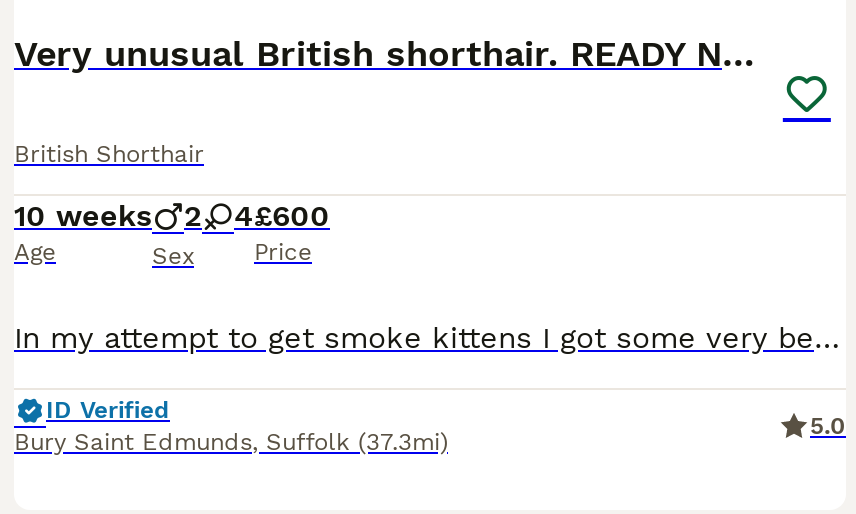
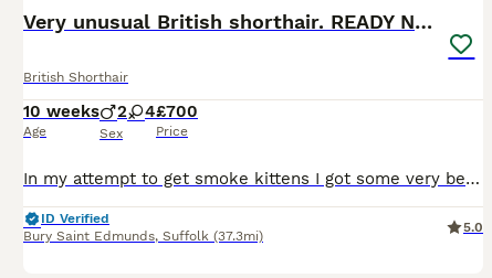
- 10 weeks 2 4 £600
+ 10 weeks 2 4 £700
